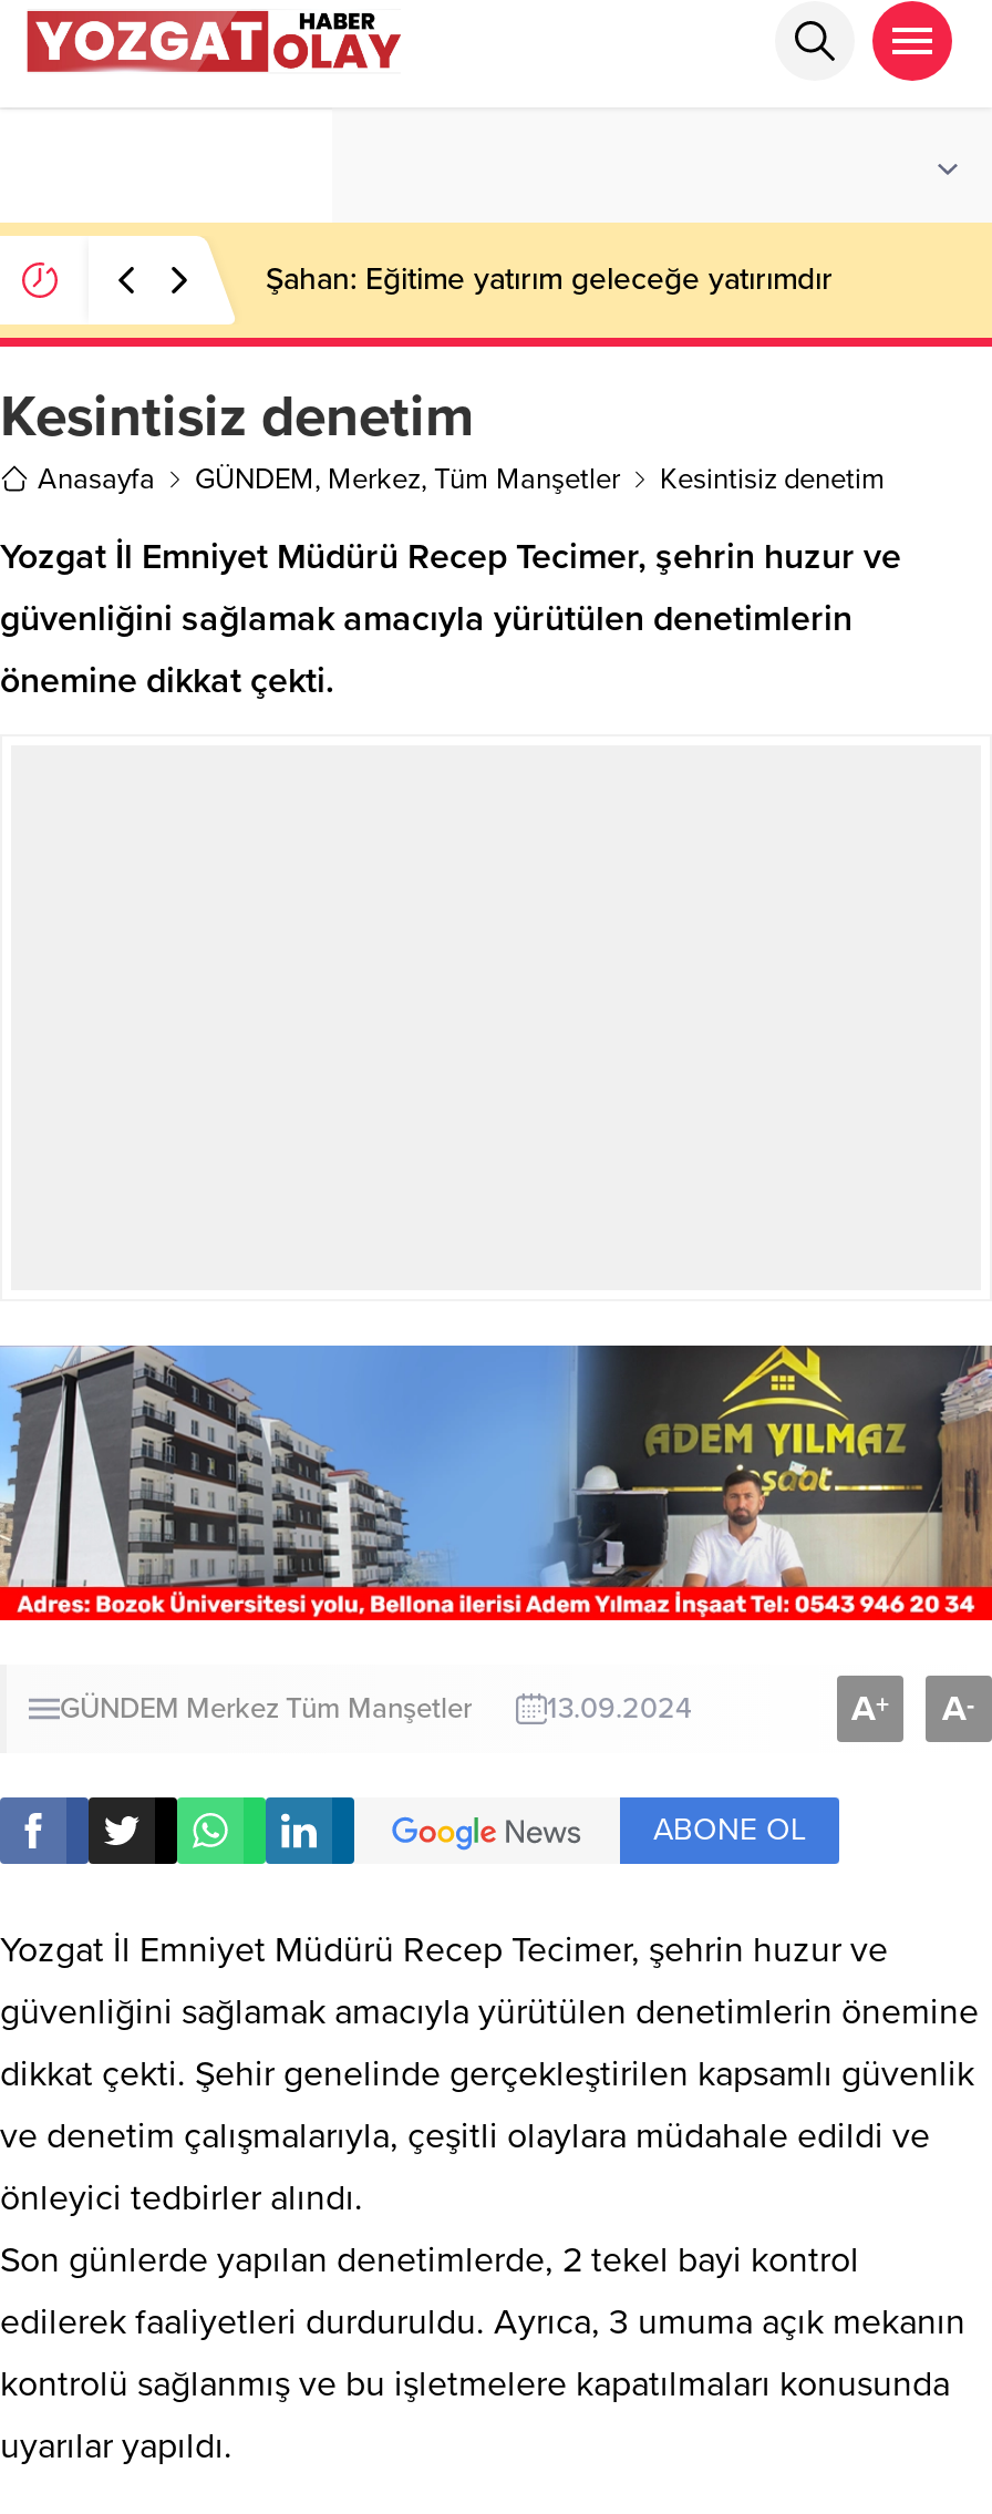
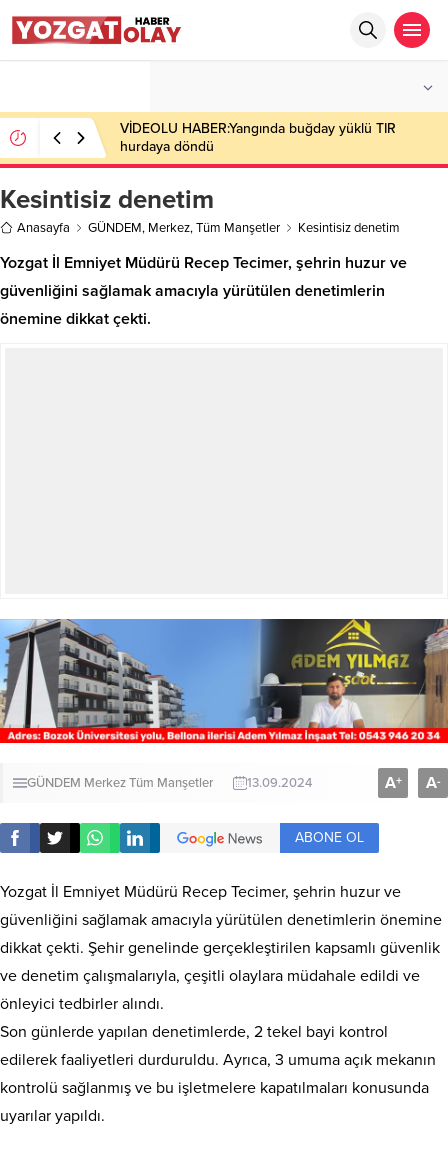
- Şahan: Eğitime yatırım geleceğe yatırımdır
+ VİDEOLU HABER:Yangında buğday yüklü TIR
+ hurdaya döndü
